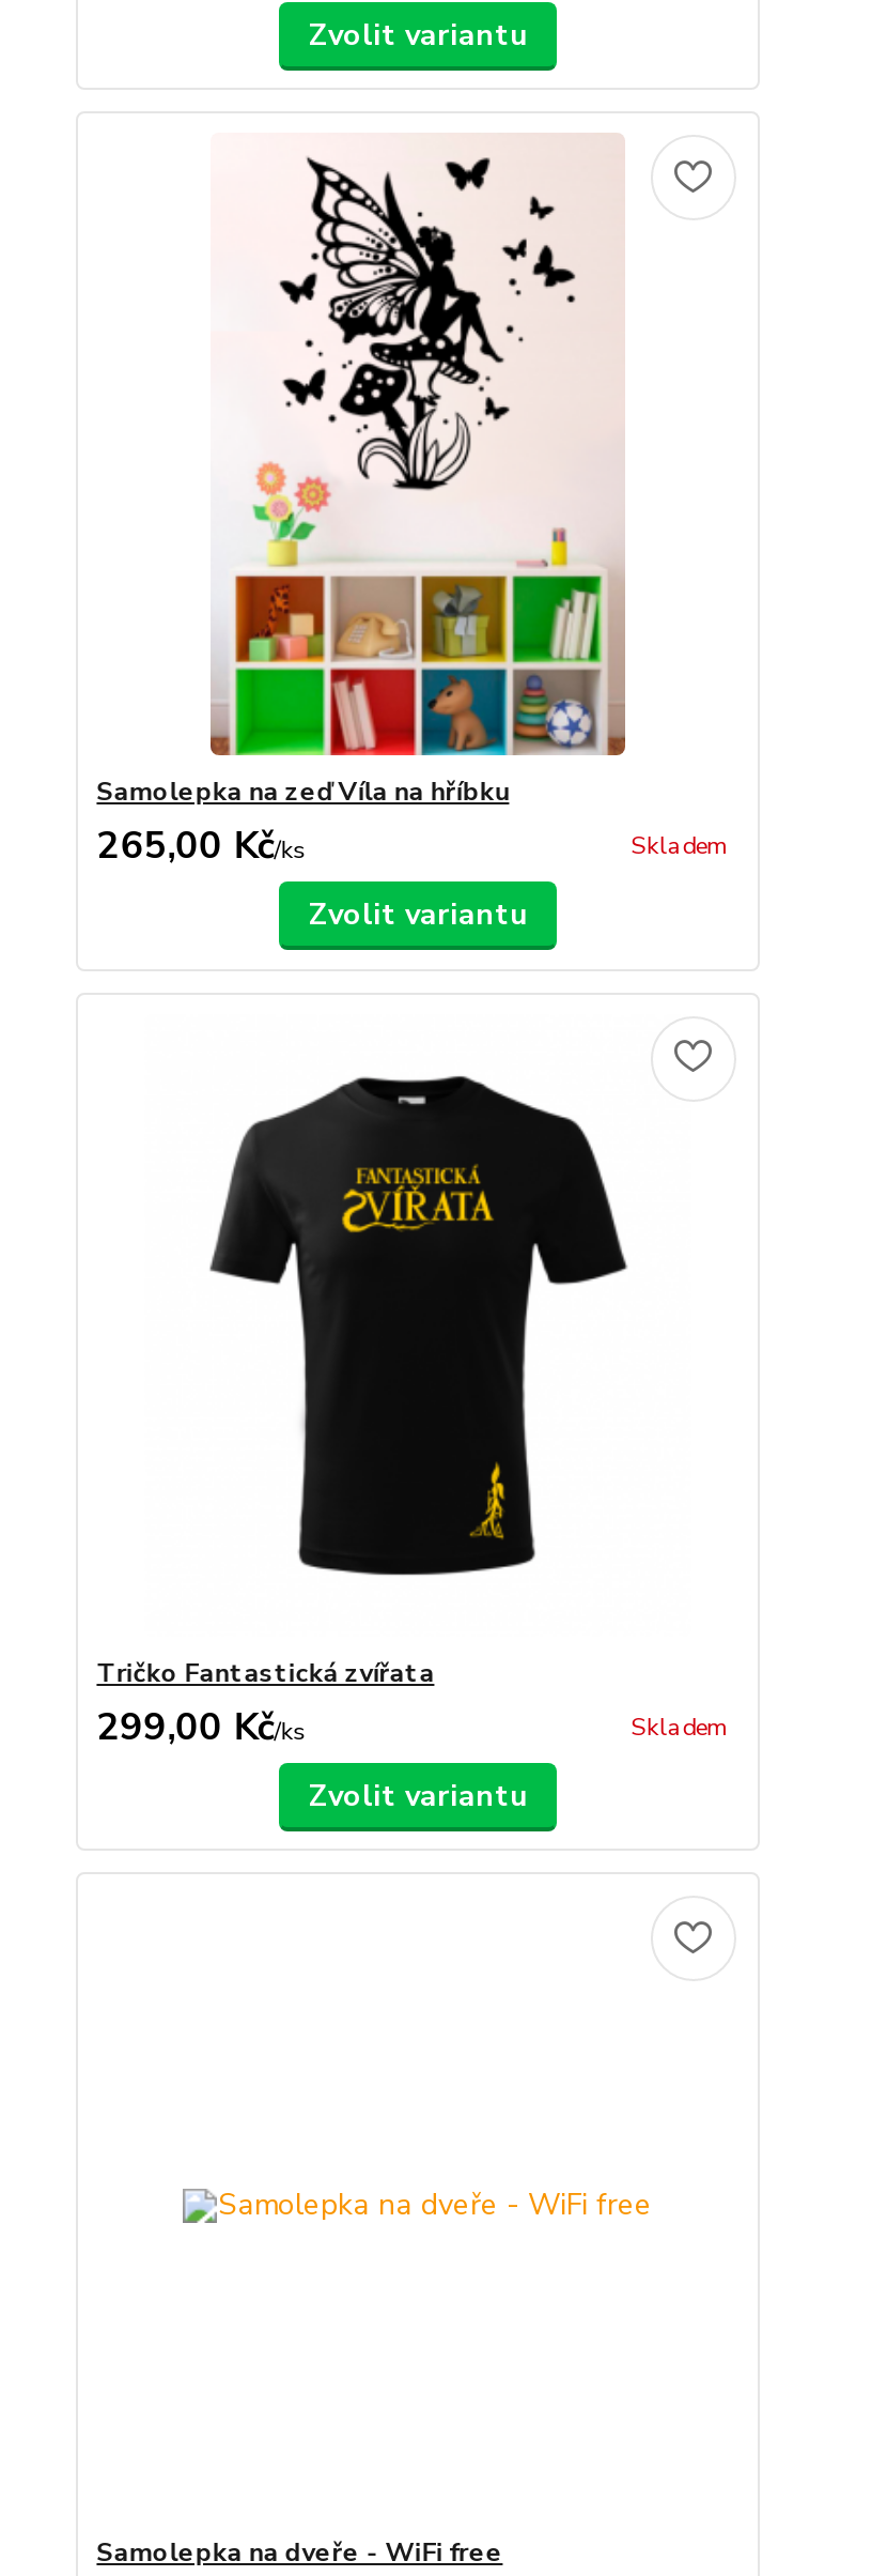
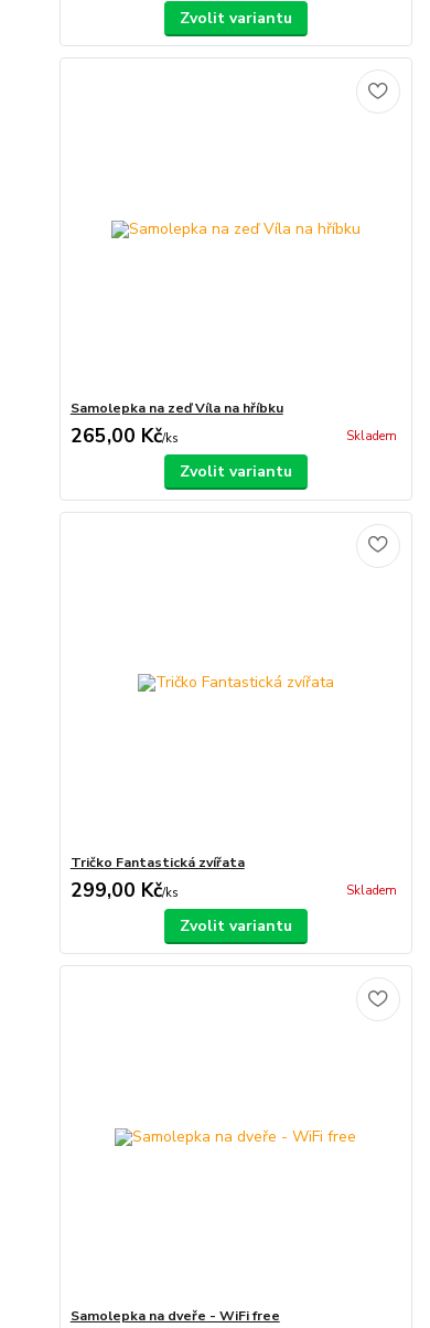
- [image]

- [image]
